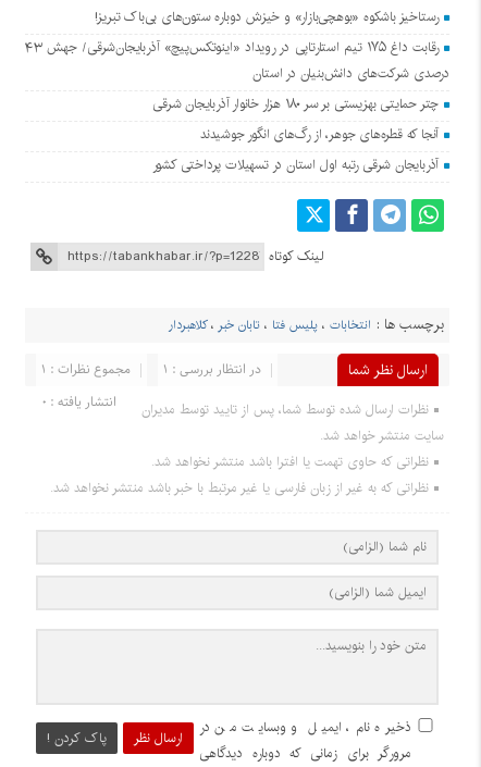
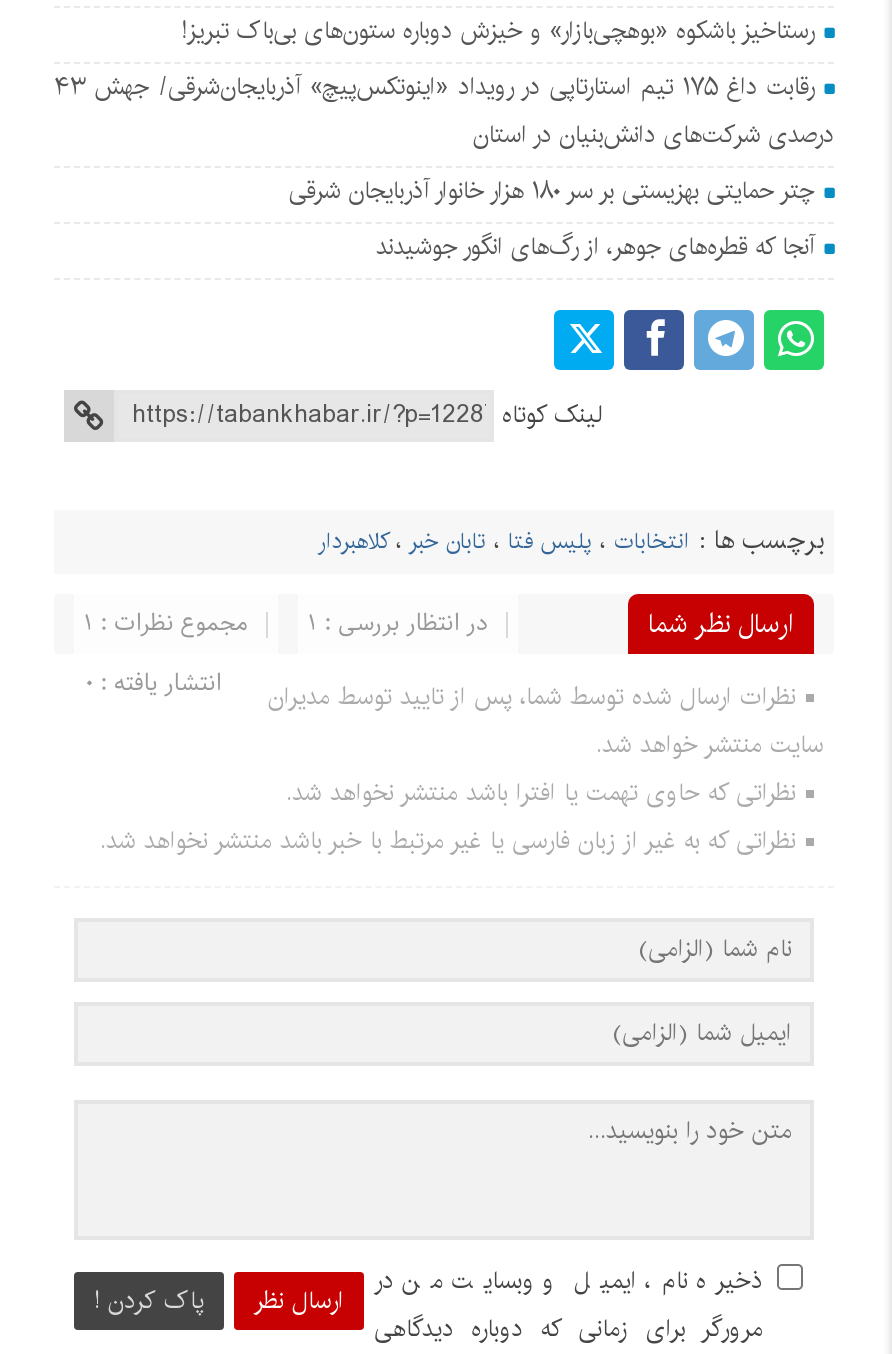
- آذربایجان شرقی رتبه اول استان در تسهیلات پرداختی کشور
